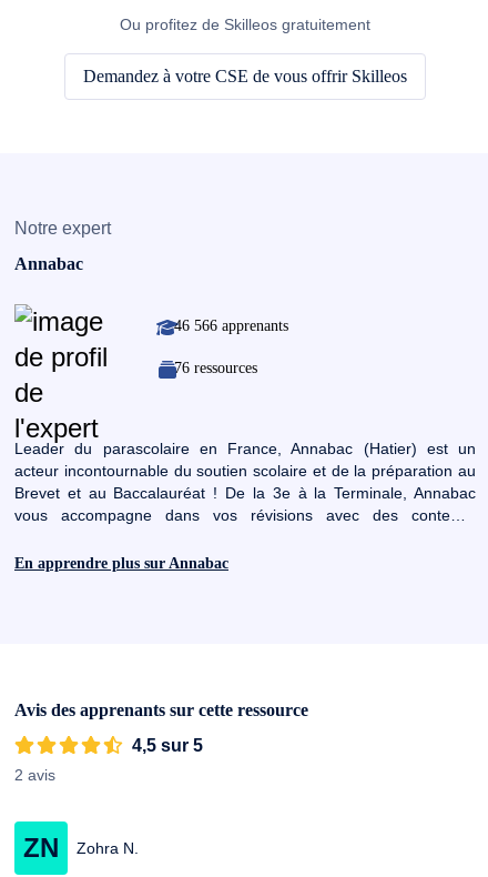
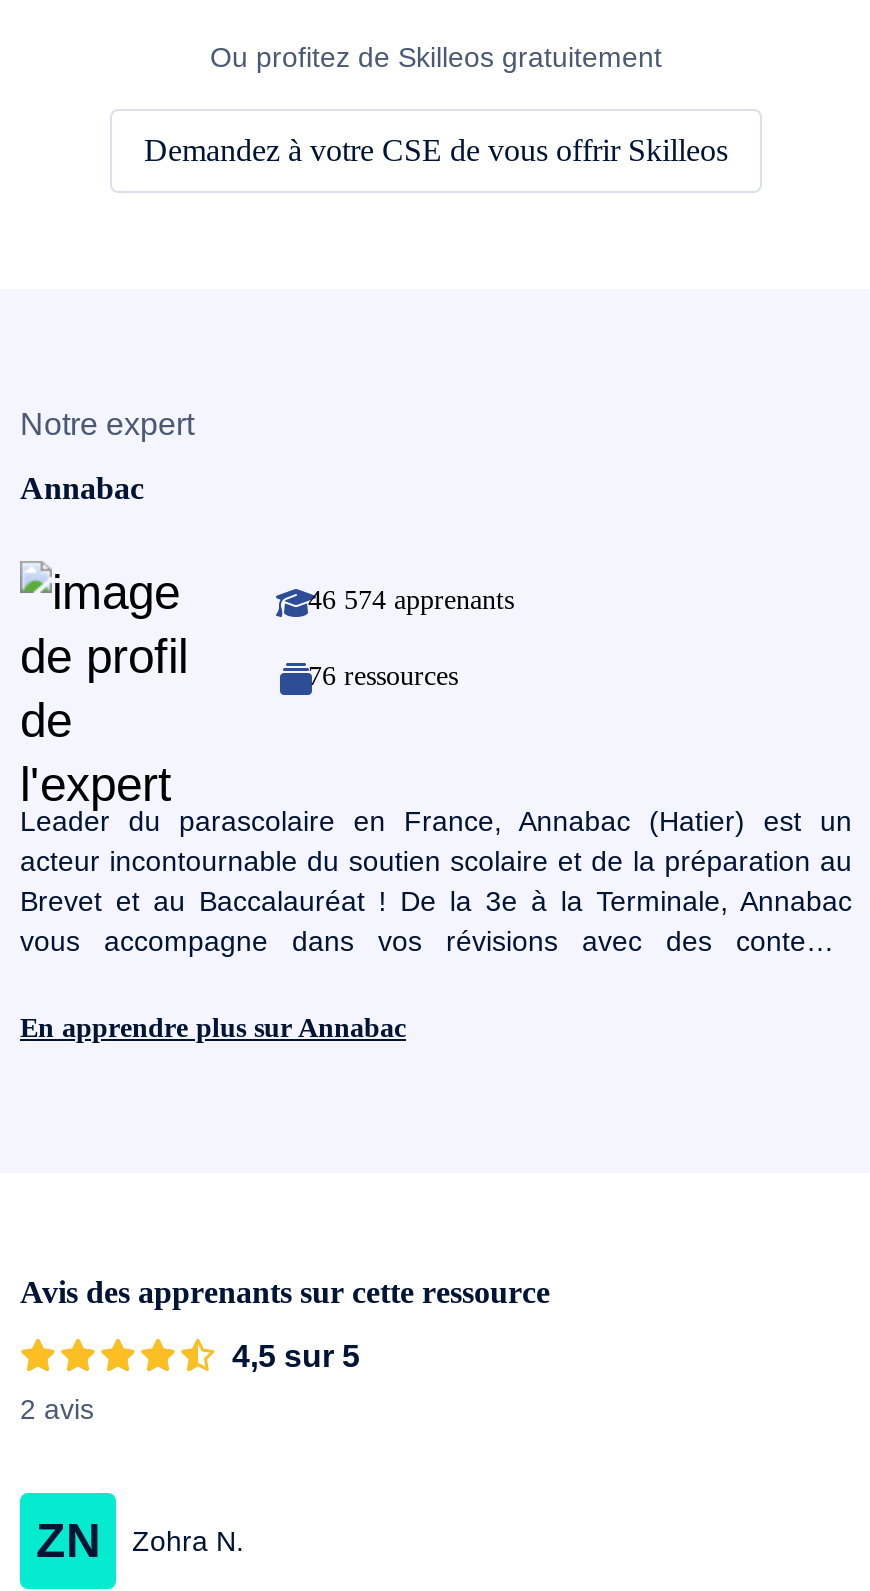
- 46 566 apprenants
+ 46 574 apprenants
